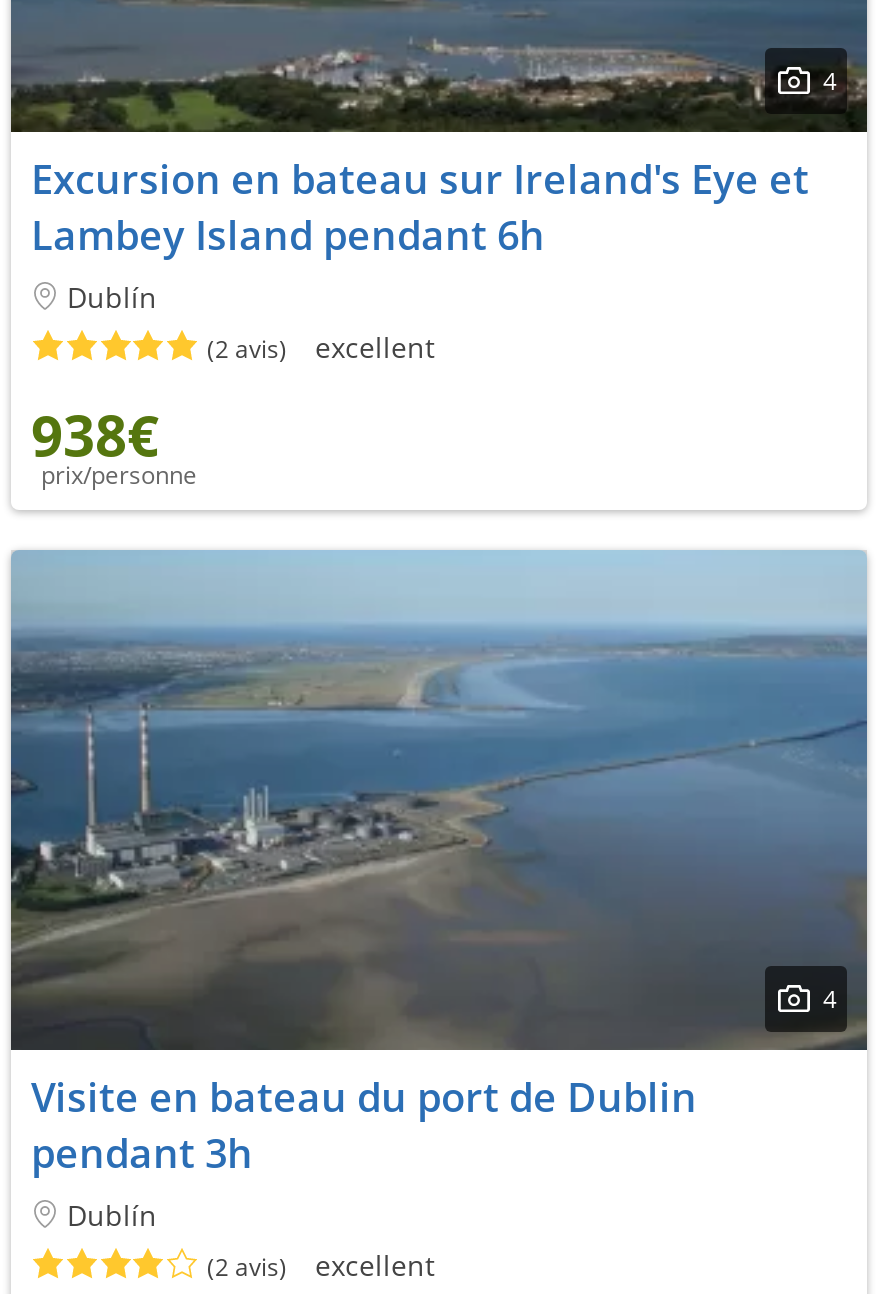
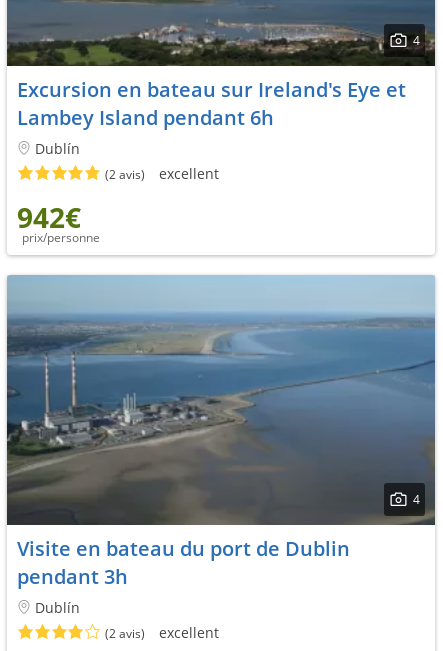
- 938€
+ 942€
